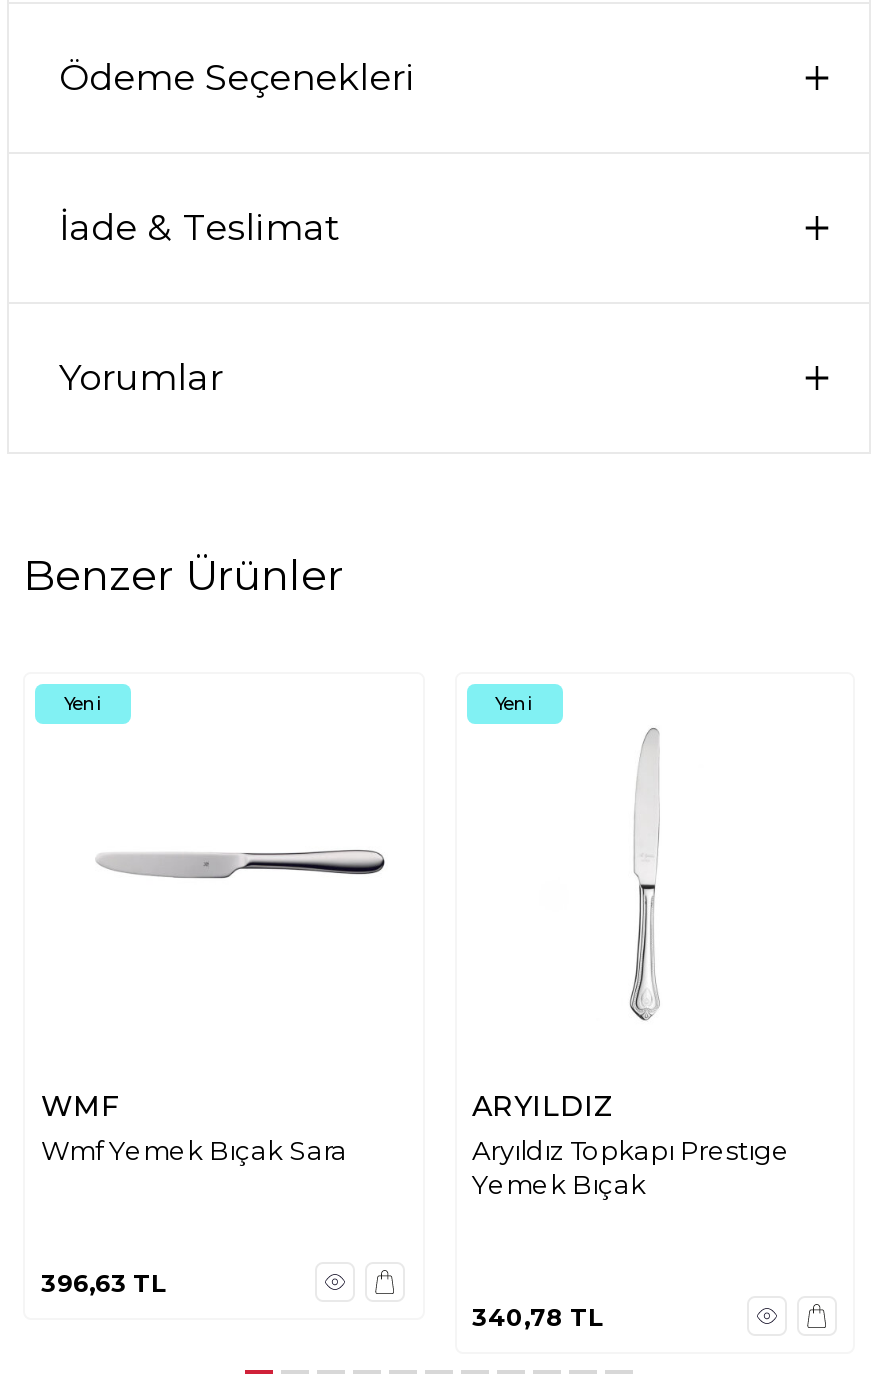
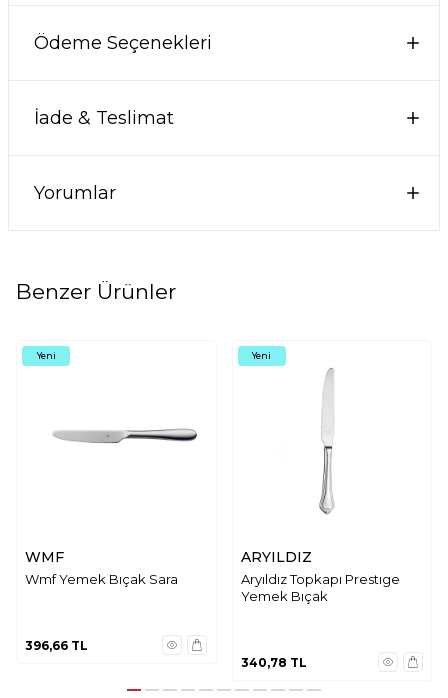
- 396,63 TL
+ 396,66 TL
